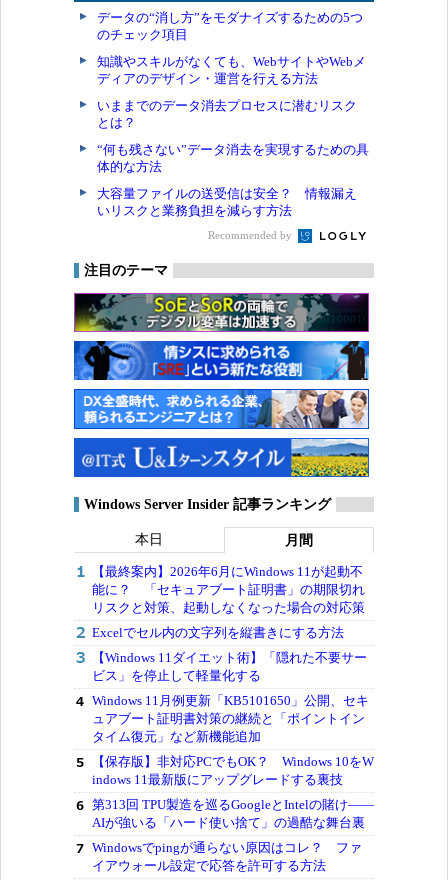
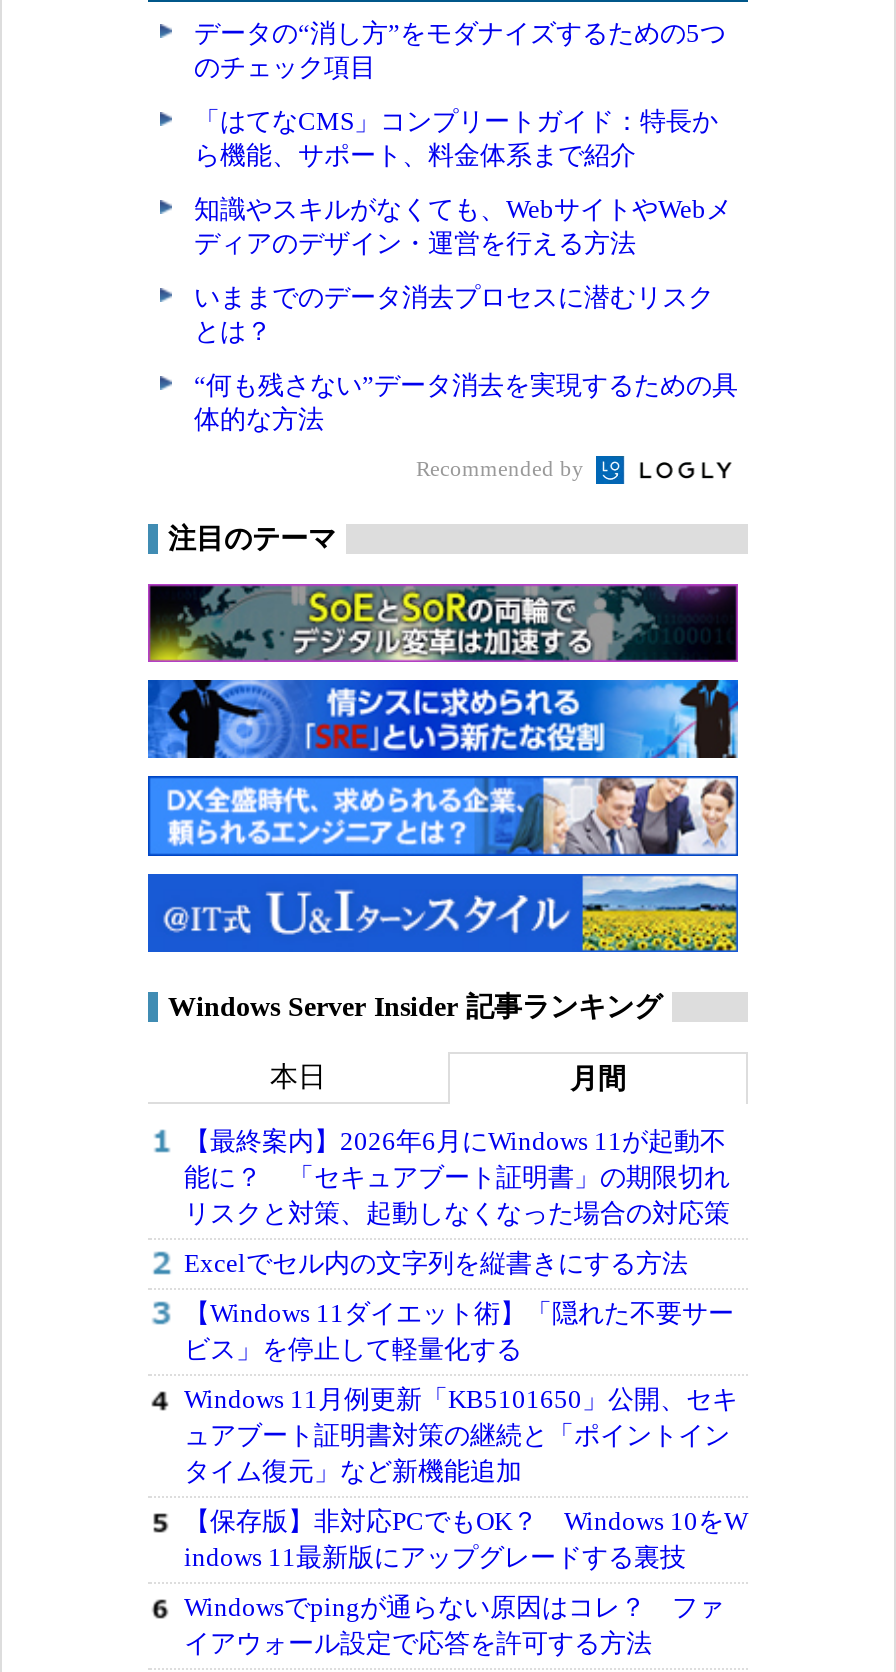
+ 「はてなCMS」コンプリートガイド：特長か
+ ら機能、サポート、料金体系まで紹介

moved down: 知識やスキルがなくても、WebサイトやWebメ | ディアのデザイン・運営を行える方法 | いままでのデータ消去プロセスに潜むリスク | とは？ | “何も残さない”データ消去を実現するための具 | 体的な方法

- 大容量ファイルの送受信は安全？ 情報漏え
- いリスクと業務負担を減らす方法

- 第313回 TPU製造を巡るGoogleとIntelの賭け――
- AIが強いる「ハード使い捨て」の過酷な舞台裏
